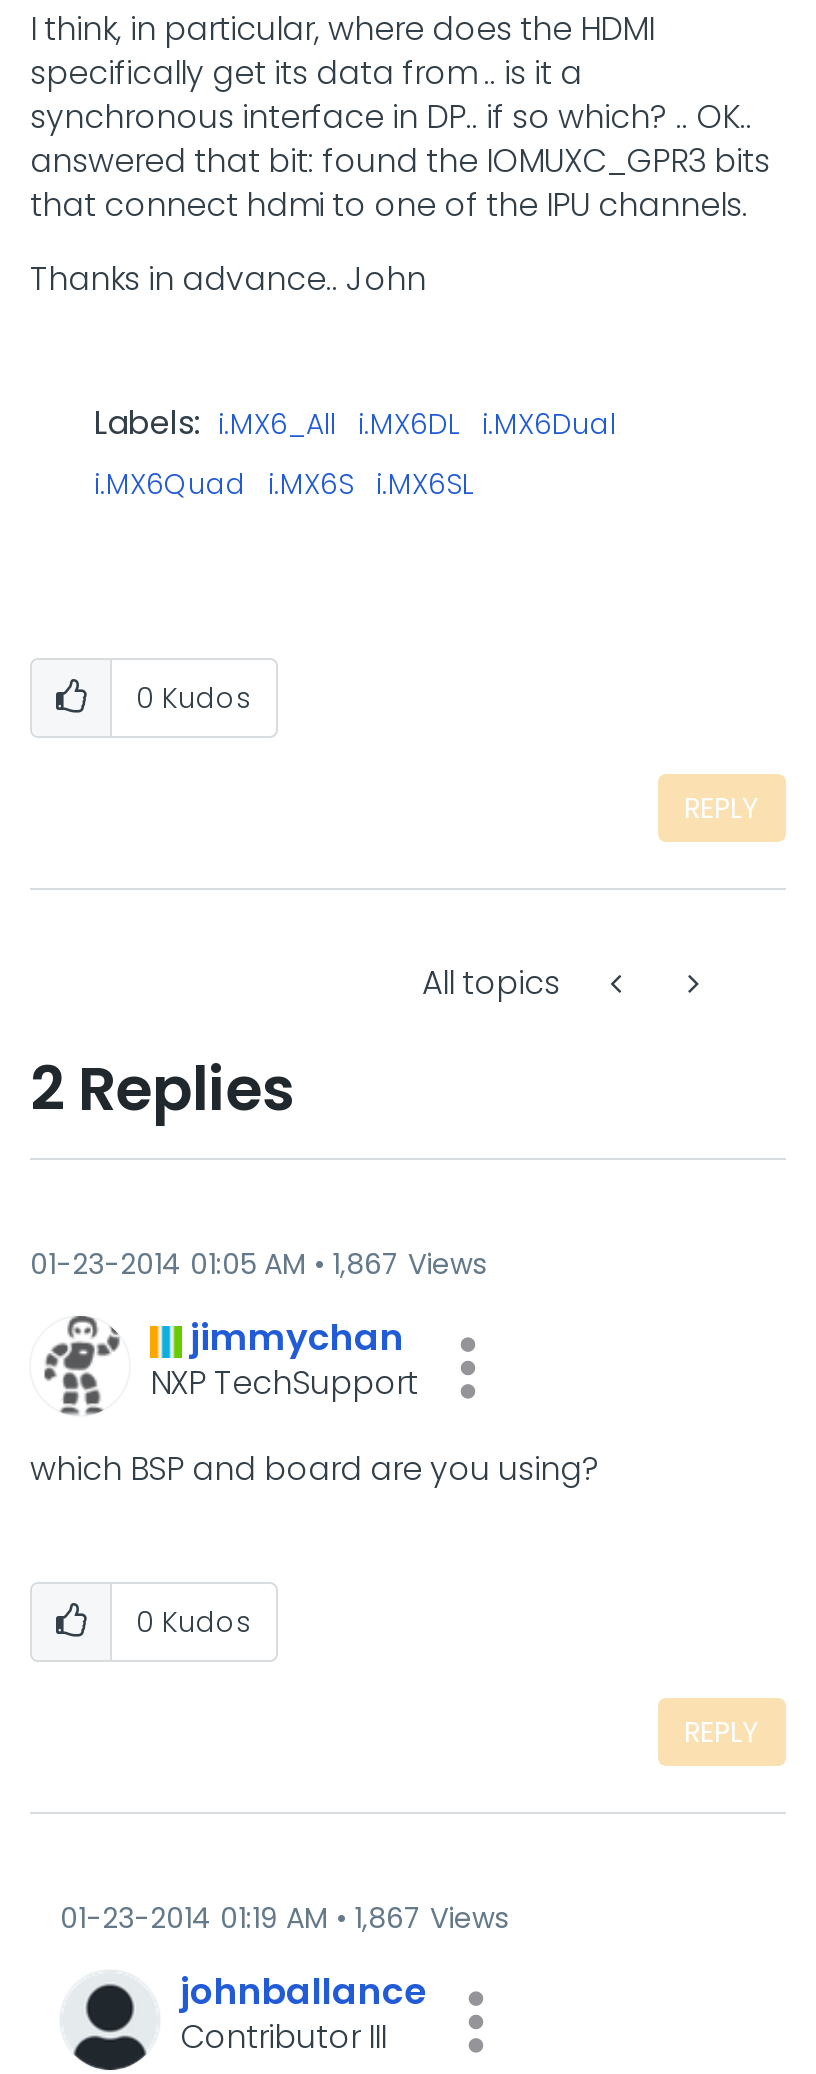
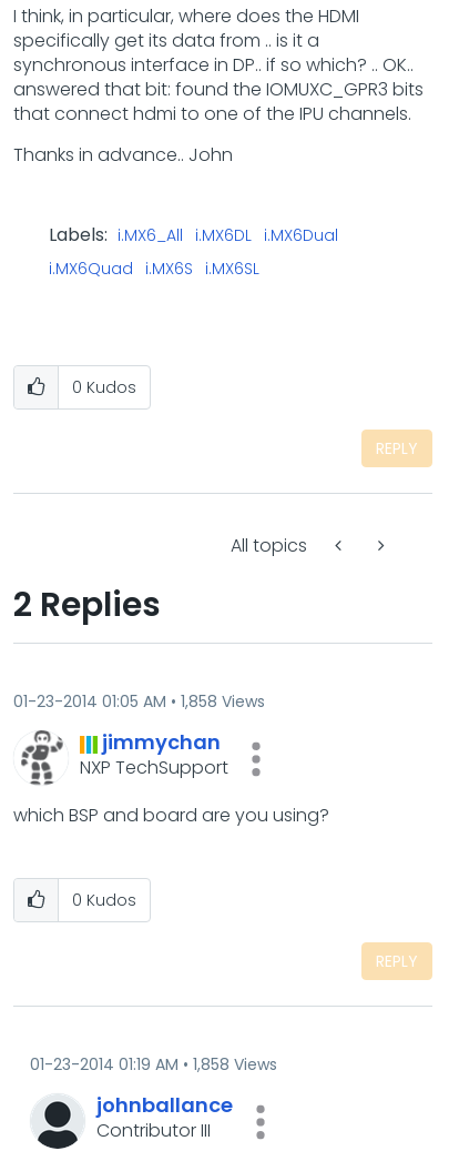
- 01-23-2014 01:05 AM 1,867 Views
+ 01-23-2014 01:05 AM 1,858 Views

- 01-23-2014 01:19 AM 1,867 Views
+ 01-23-2014 01:19 AM 1,858 Views
